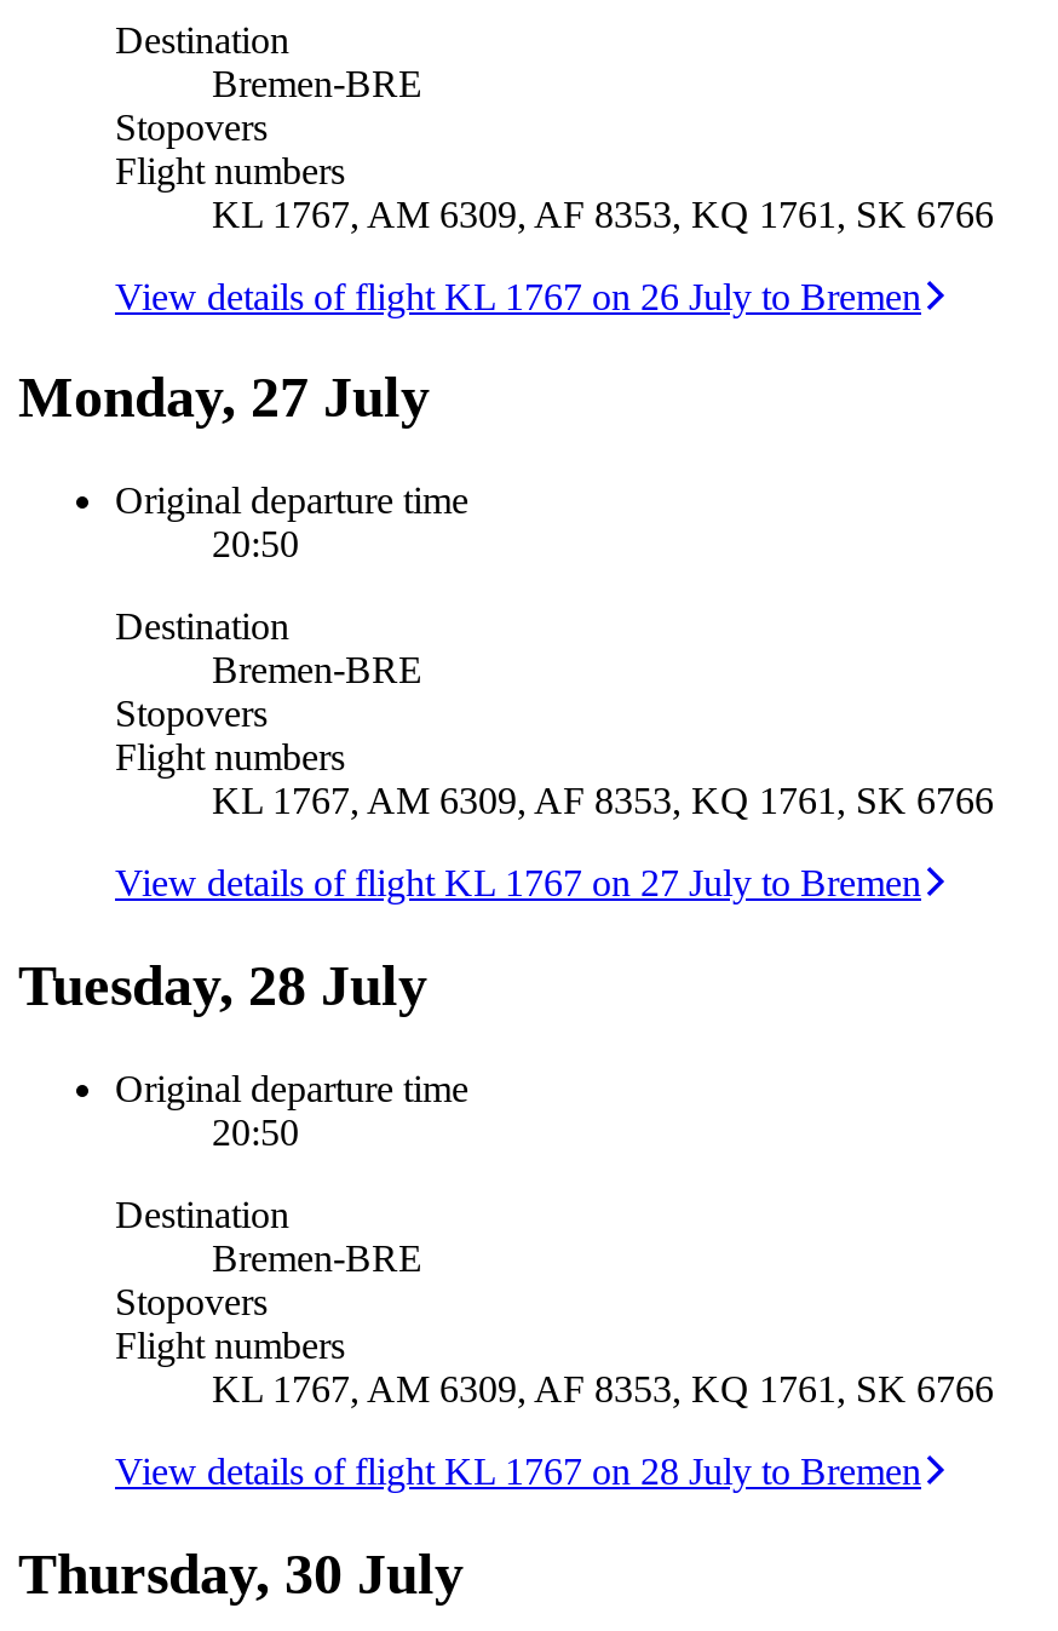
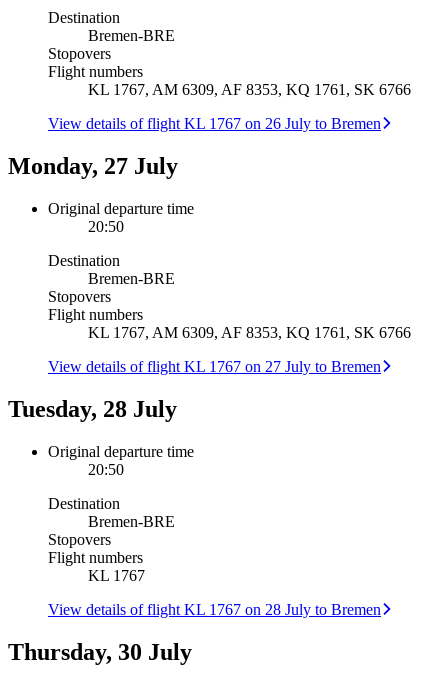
- KL 1767, AM 6309, AF 8353, KQ 1761, SK 6766
+ KL 1767
